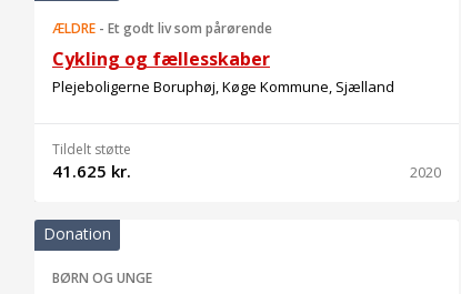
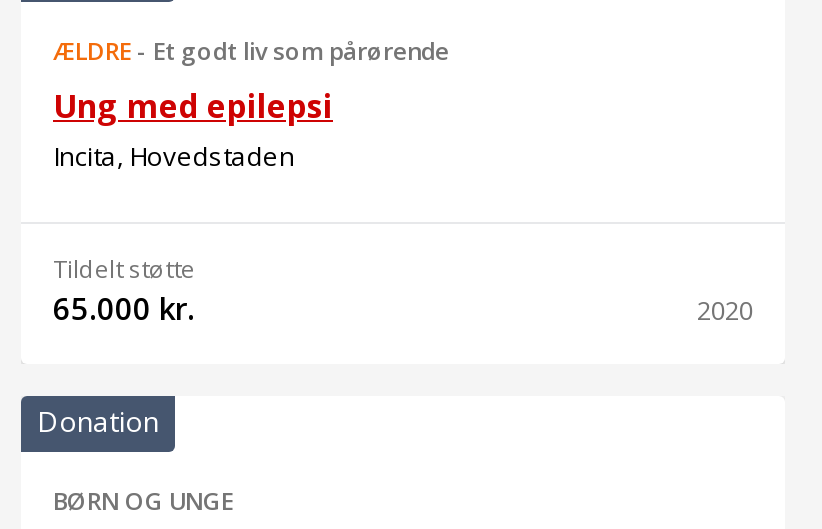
- Cykling og fællesskaber
- Plejeboligerne Boruphøj, Køge Kommune, Sjælland
+ Ung med epilepsi
+ Incita, Hovedstaden

- 41.625 kr.
+ 65.000 kr.
